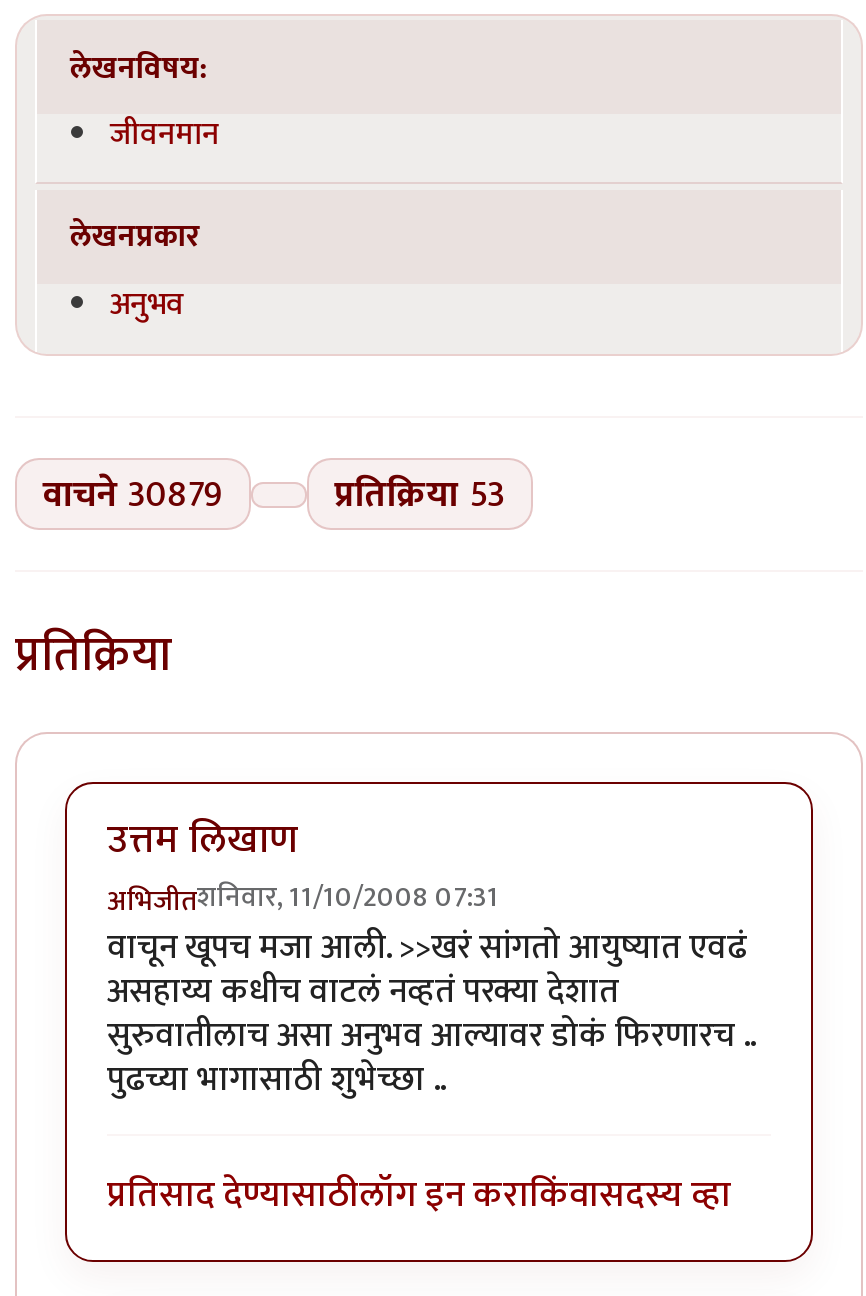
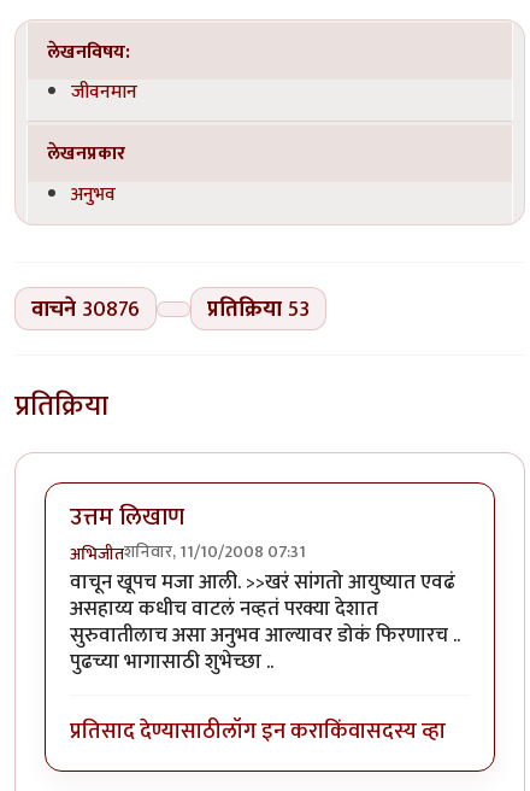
- वाचने 30879
+ वाचने 30876
